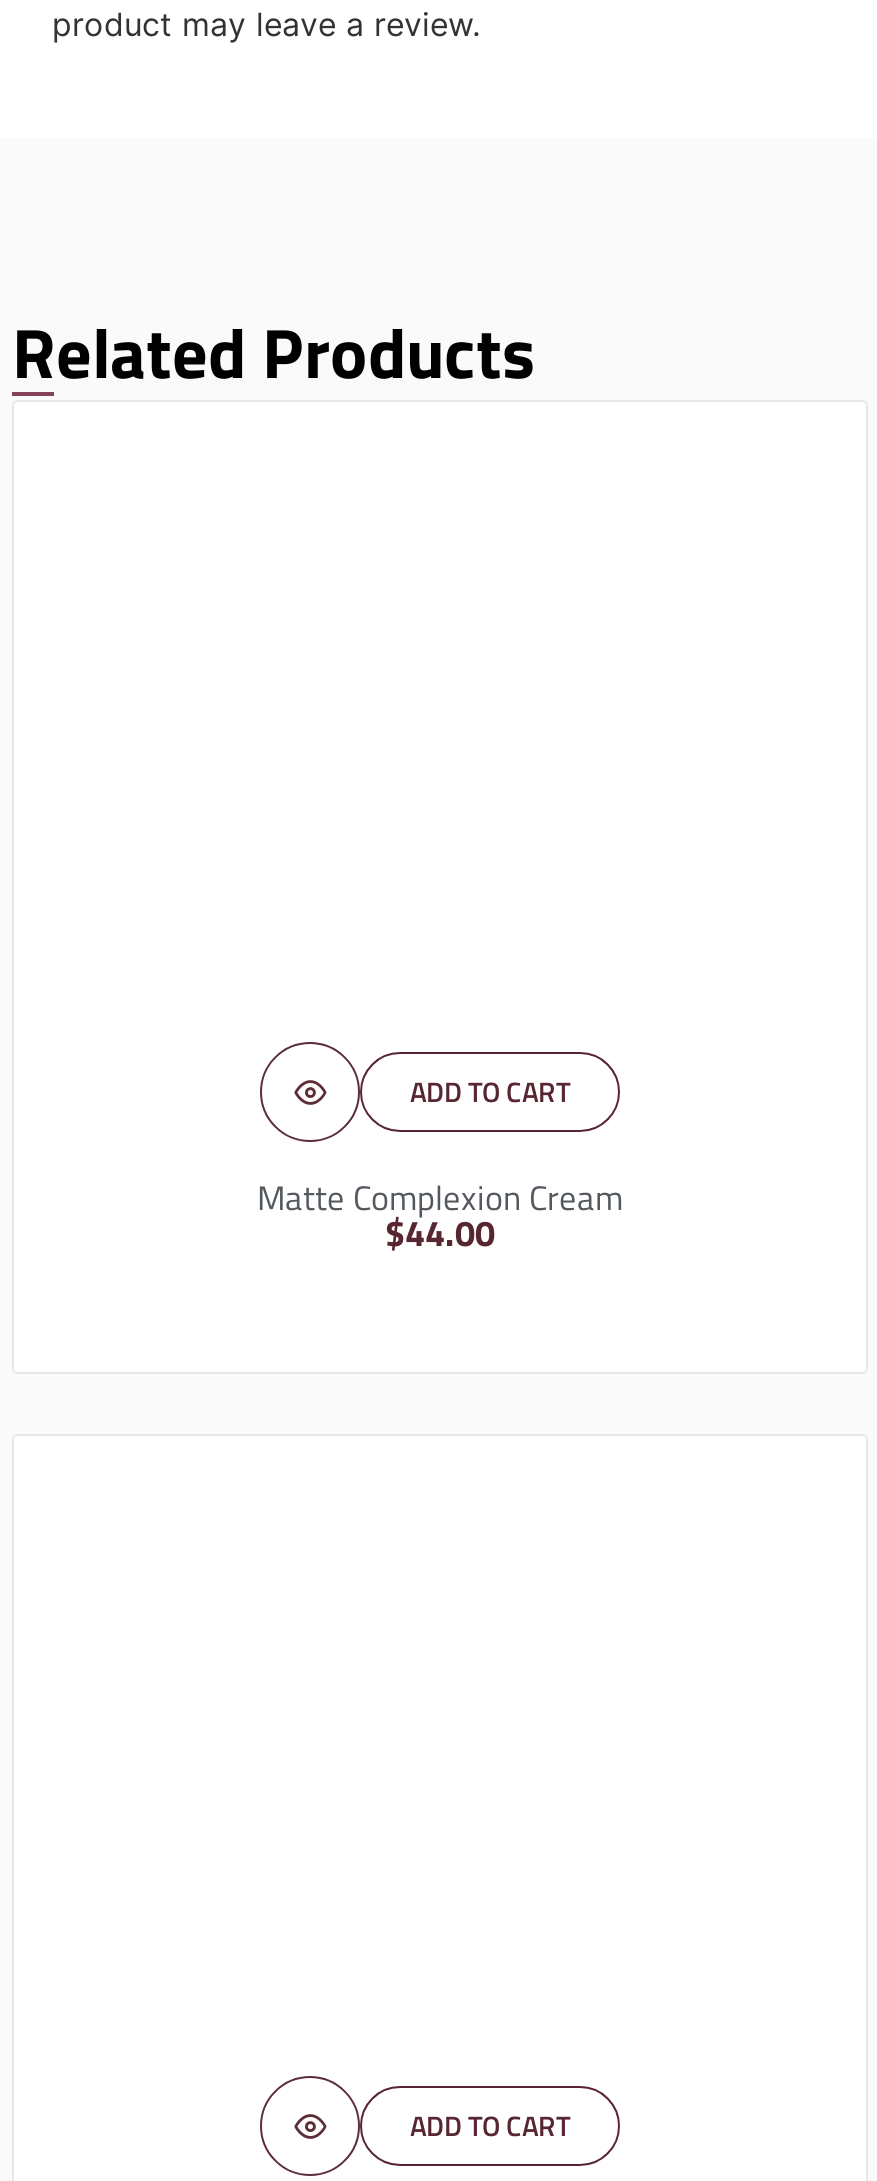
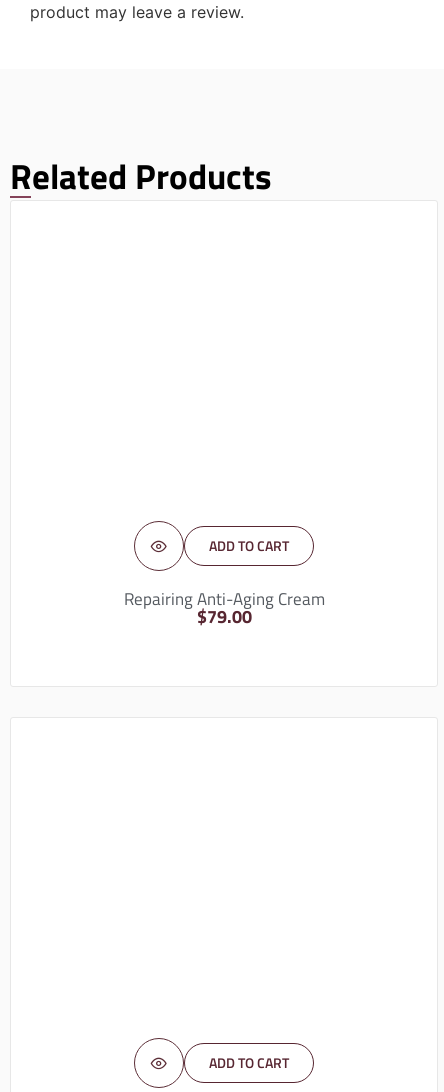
- Matte Complexion Cream
+ Repairing Anti-Aging Cream

- $44.00
+ $79.00
